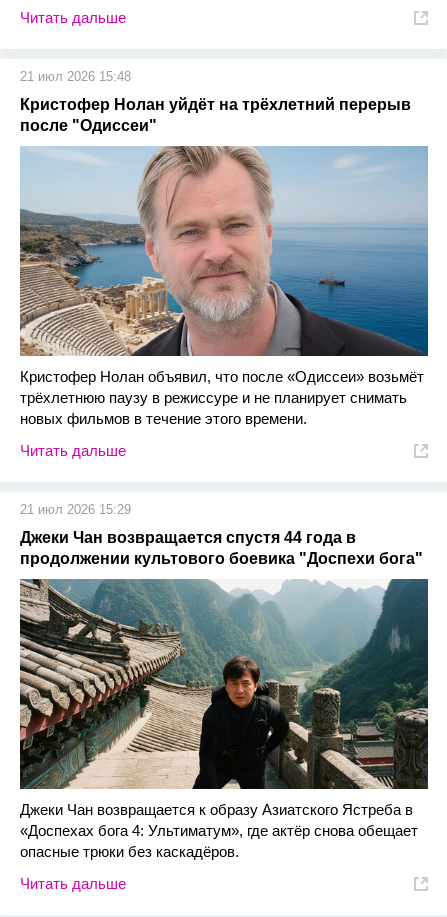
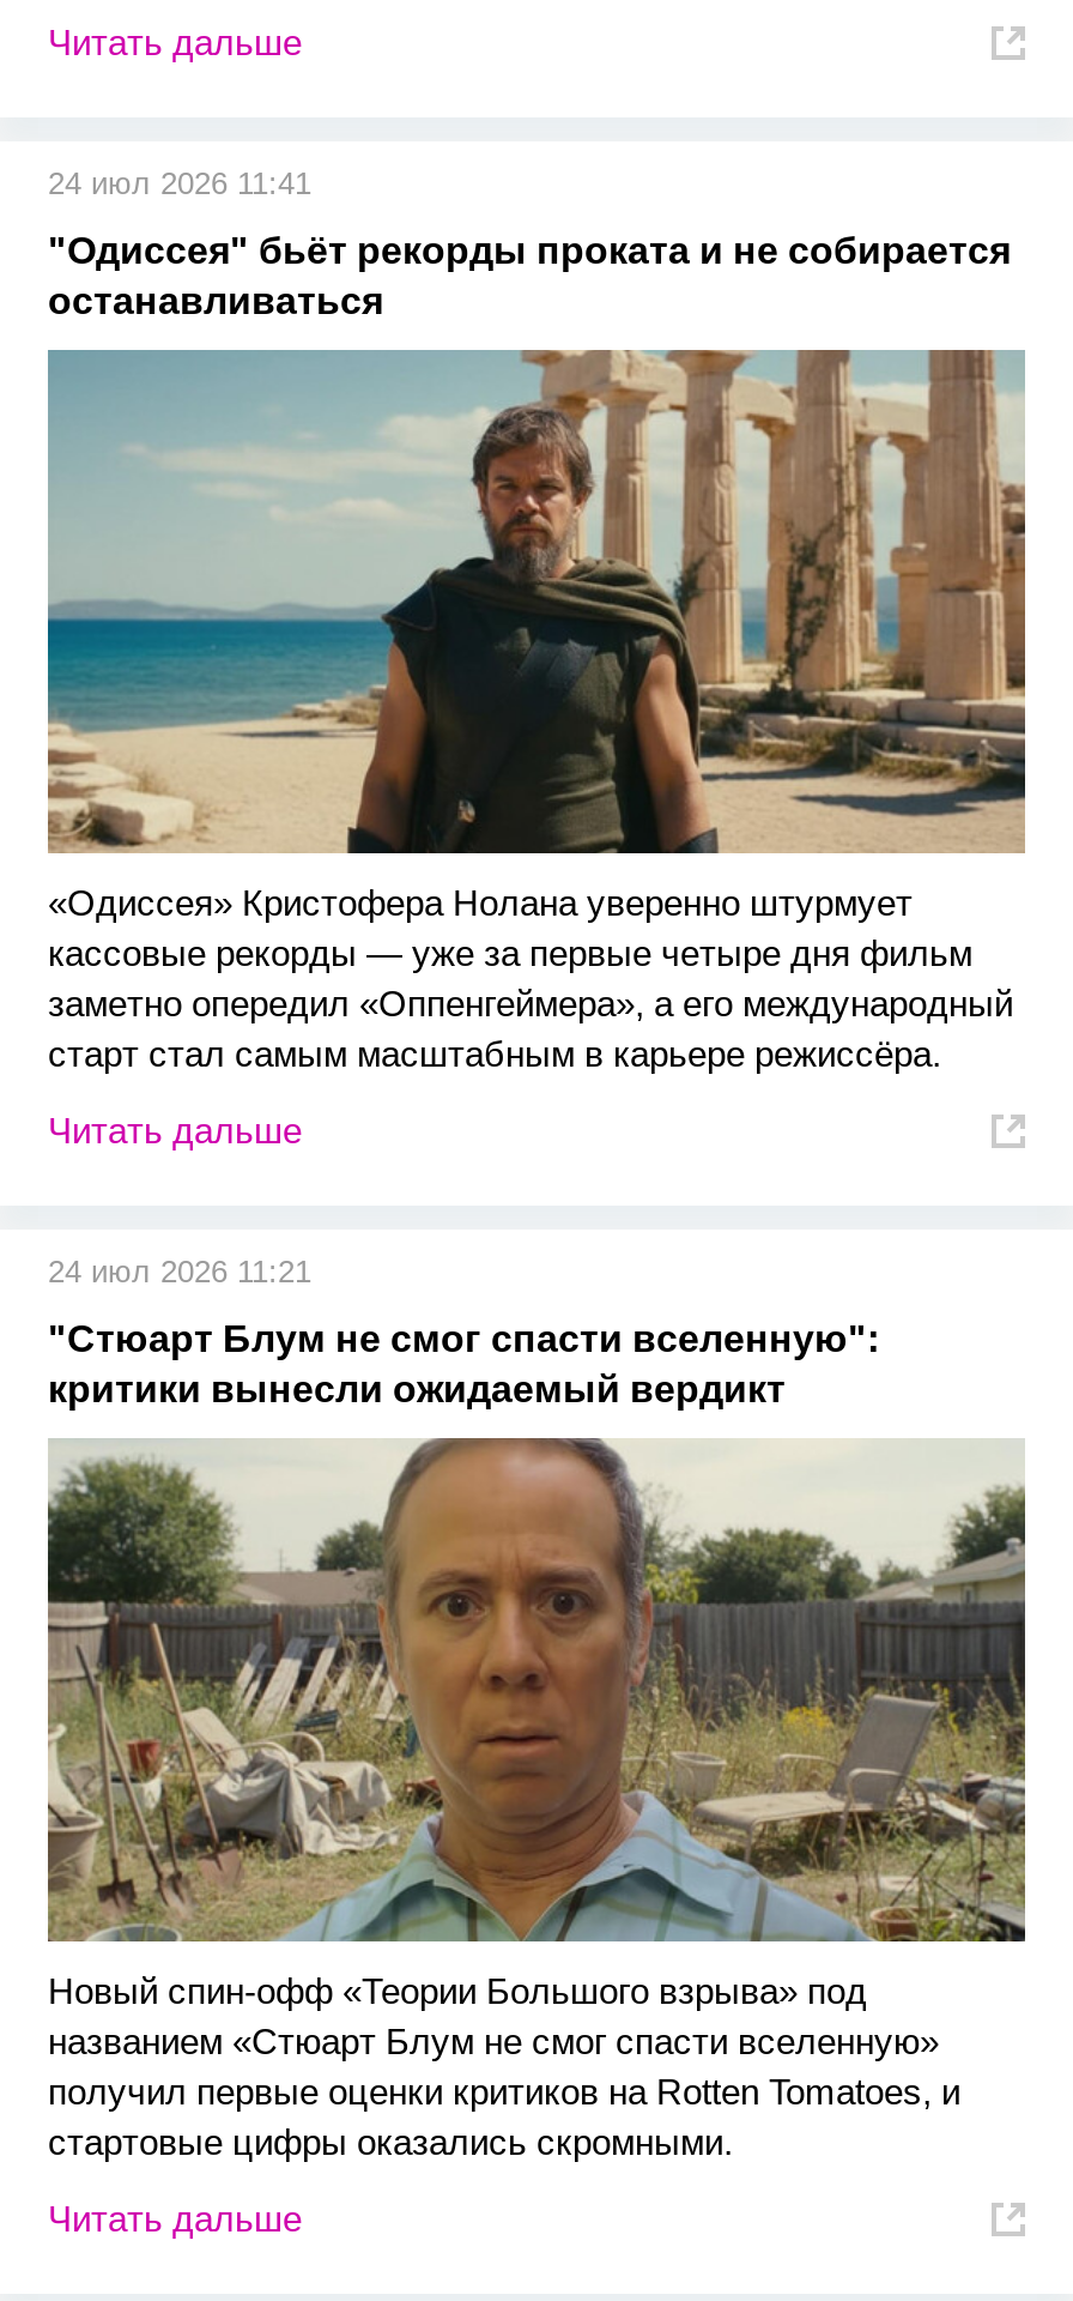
- 21 июл 2026 15:48
+ 24 июл 2026 11:41

- Кристофер Нолан уйдёт на трёхлетний перерыв
- после "Одиссеи"
+ "Одиссея" бьёт рекорды проката и не собирается
+ останавливаться

- [image]
- Кристофер Нолан объявил, что после «Одиссеи» возьмёт
- трёхлетнюю паузу в режиссуре и не планирует снимать
- новых фильмов в течение этого времени.
+ [image]
+ «Одиссея» Кристофера Нолана уверенно штурмует
+ кассовые рекорды — уже за первые четыре дня фильм
+ заметно опередил «Оппенгеймера», а его международный
+ старт стал самым масштабным в карьере режиссёра.

- 21 июл 2026 15:29
+ 24 июл 2026 11:21

- Джеки Чан возвращается спустя 44 года в
- продолжении культового боевика "Доспехи бога"
+ "Стюарт Блум не смог спасти вселенную":
+ критики вынесли ожидаемый вердикт

- [image]
- Джеки Чан возвращается к образу Азиатского Ястреба в
- «Доспехах бога 4: Ультиматум», где актёр снова обещает
- опасные трюки без каскадёров.
+ [image]
+ Новый спин-офф «Теории Большого взрыва» под
+ названием «Стюарт Блум не смог спасти вселенную»
+ получил первые оценки критиков на Rotten Tomatoes, и
+ стартовые цифры оказались скромными.
